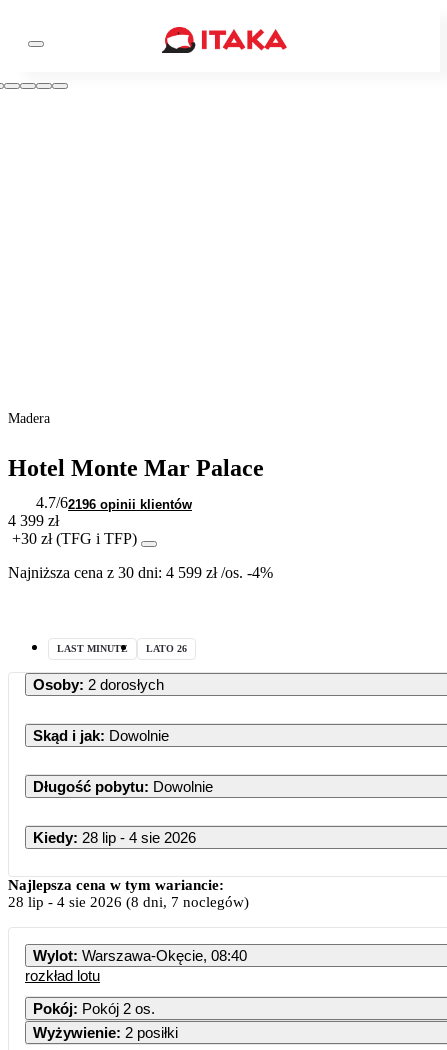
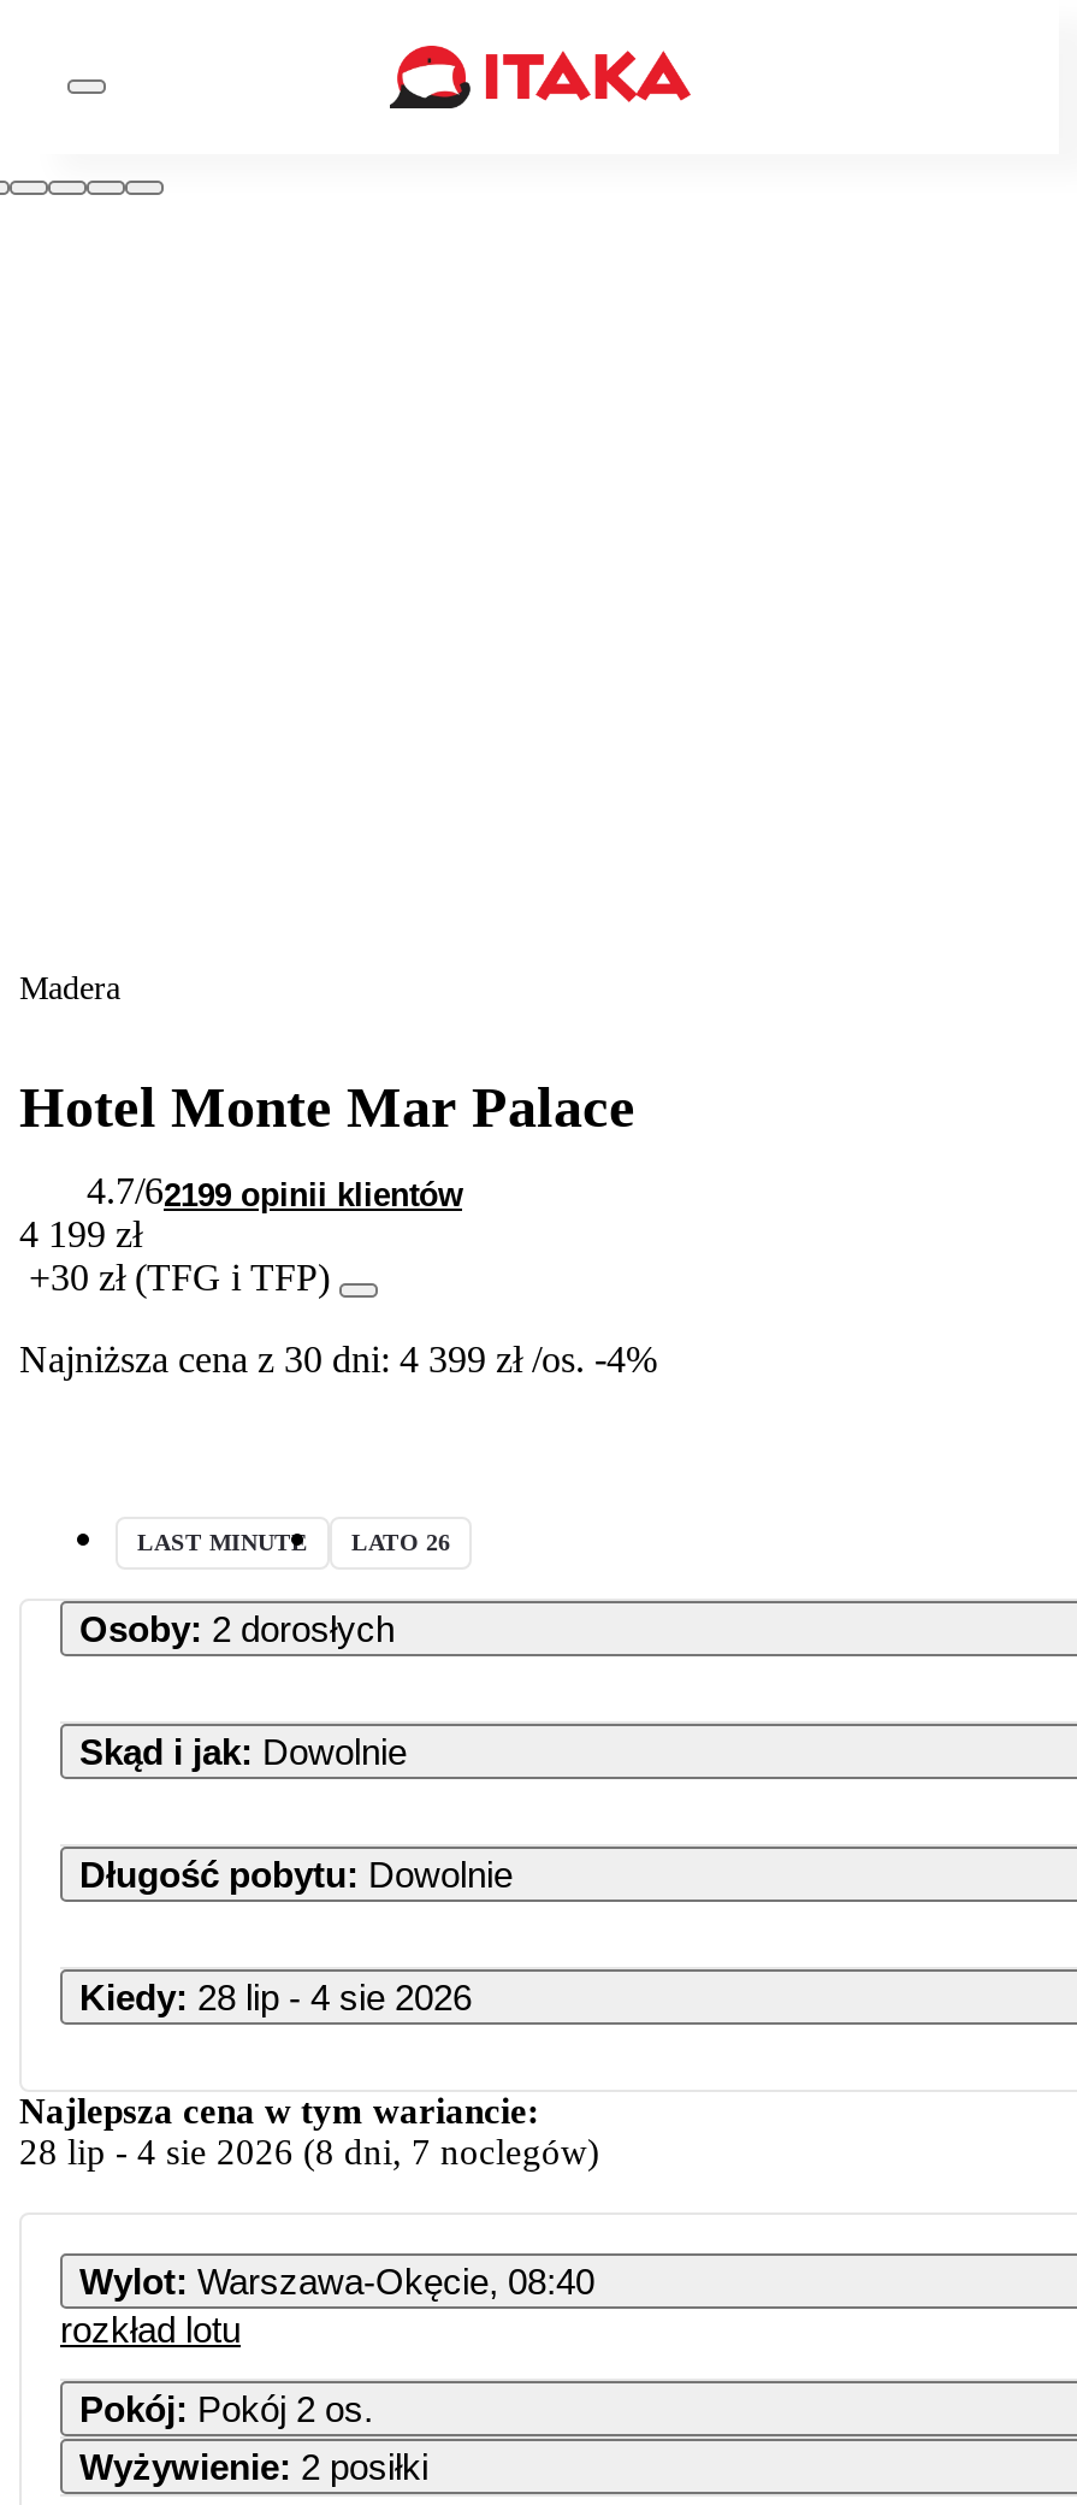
- 4.7/62196 opinii klientów
+ 4.7/62199 opinii klientów

- 4 399 zł
+ 4 199 zł

- Najniższa cena z 30 dni: 4 599 zł / os. -4%
+ Najniższa cena z 30 dni: 4 399 zł / os. -4%
